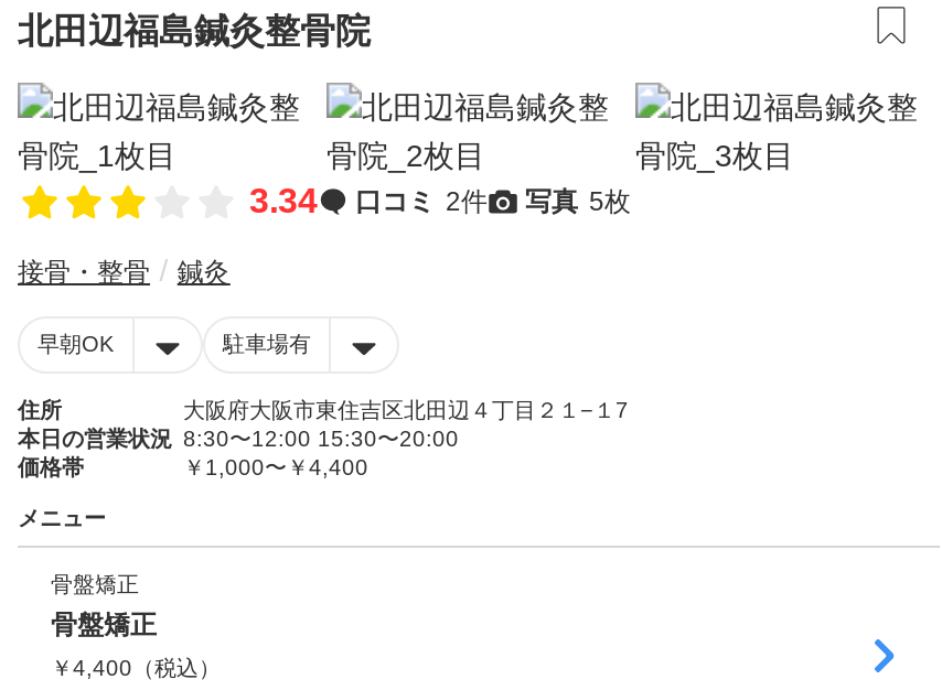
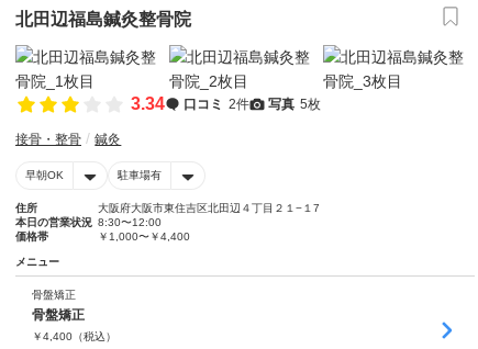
- 本日の営業状況 8:30〜12:00 15:30〜20:00
+ 本日の営業状況 8:30〜12:00
